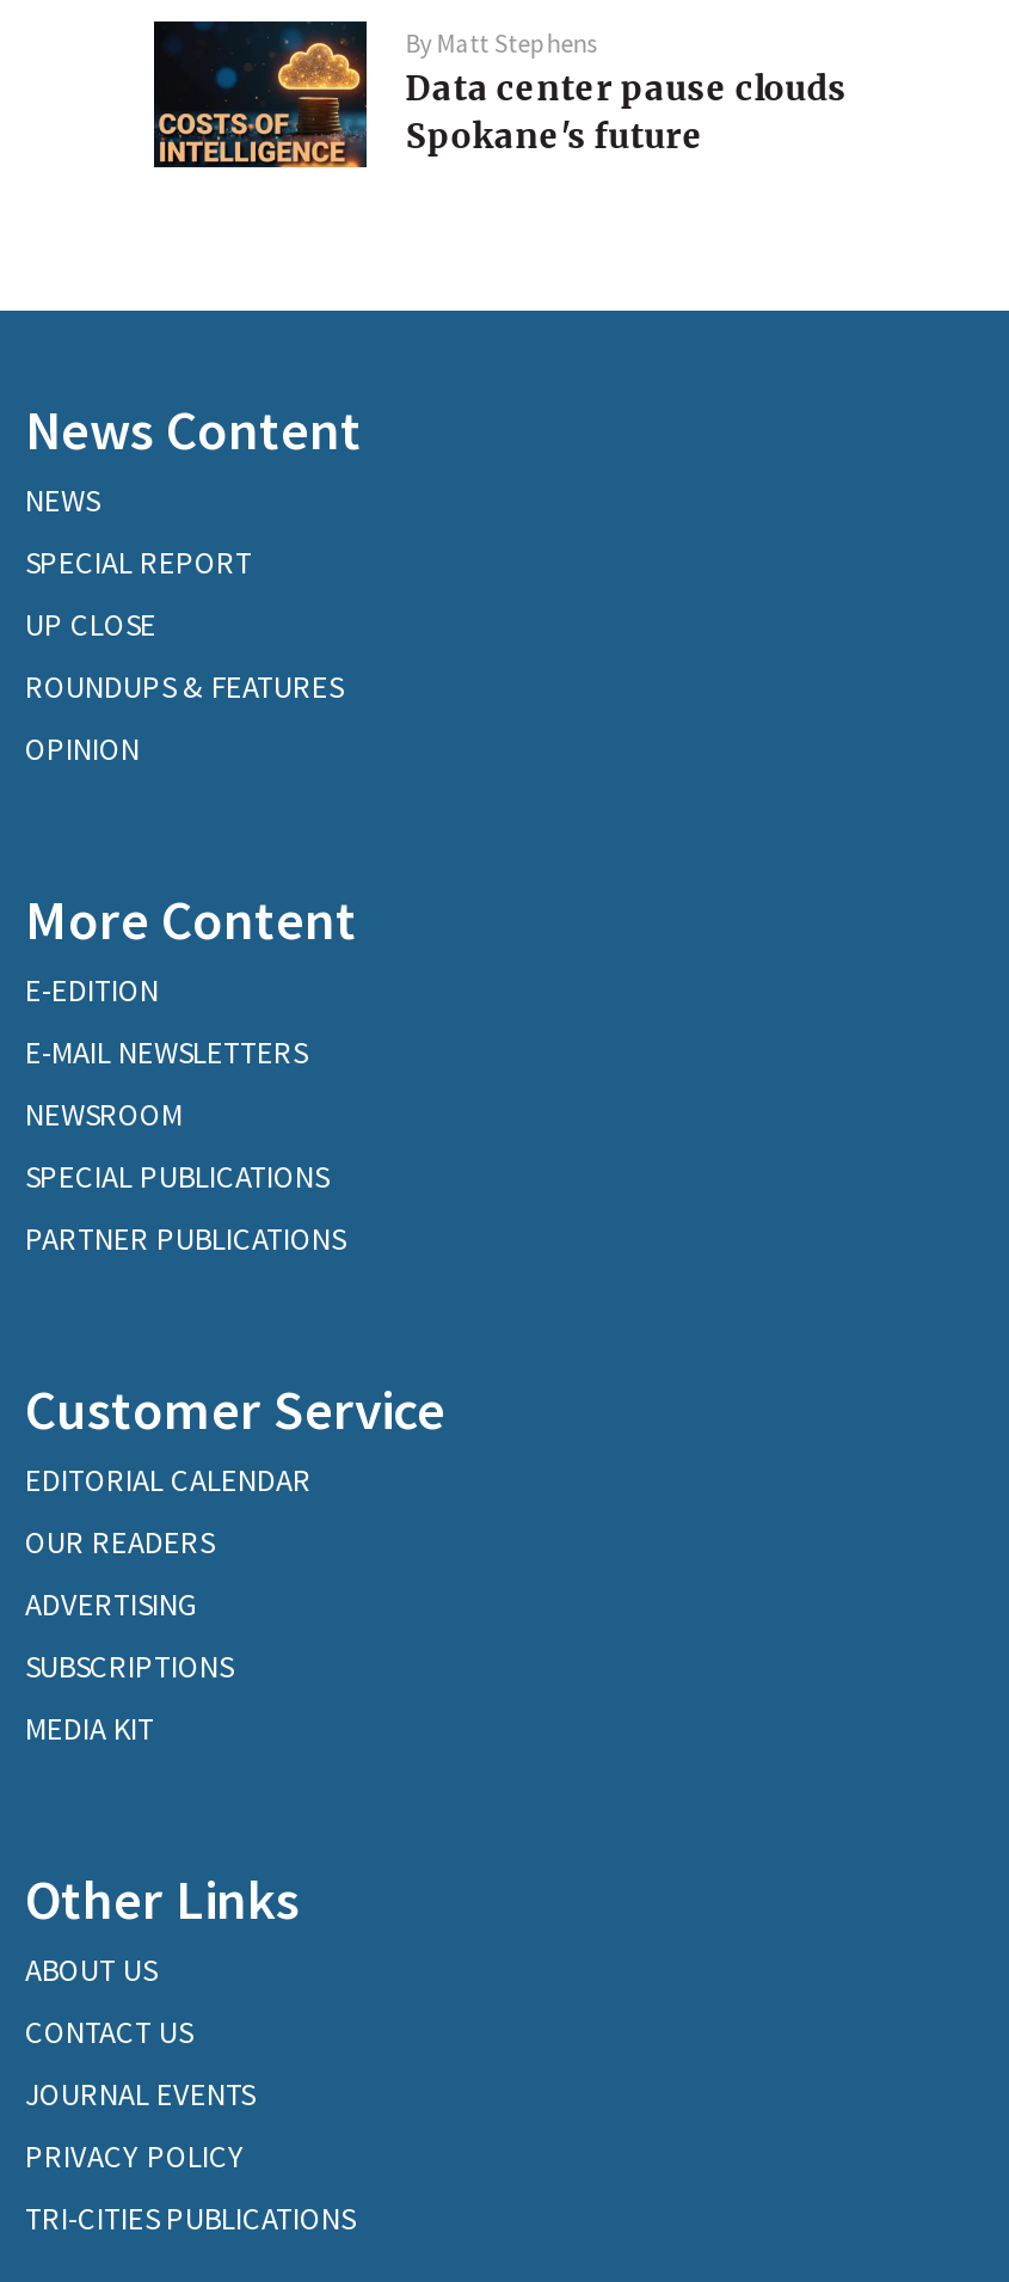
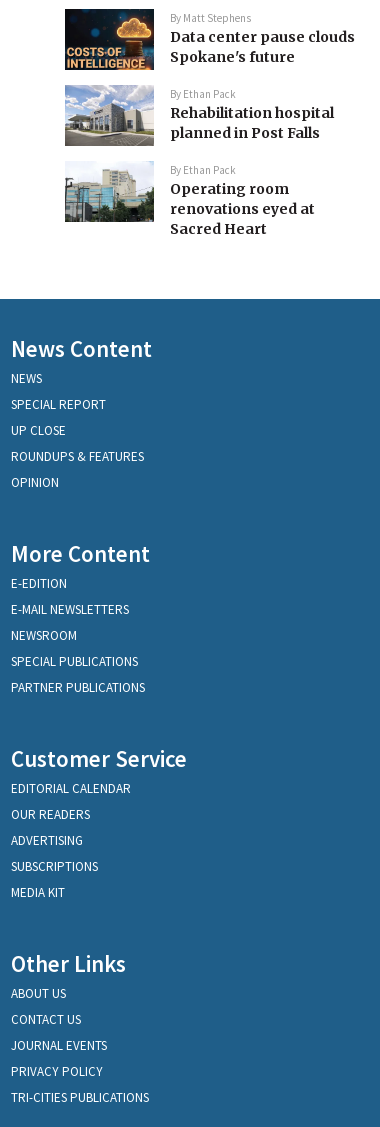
+ [image]
+ By Ethan Pack
+ Rehabilitation hospital
+ planned in Post Falls
+ By Ethan Pack
+ Operating room
+ renovations eyed at
+ Sacred Heart

+ [image]
